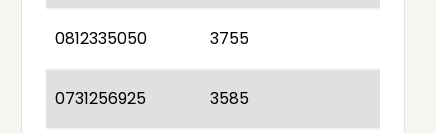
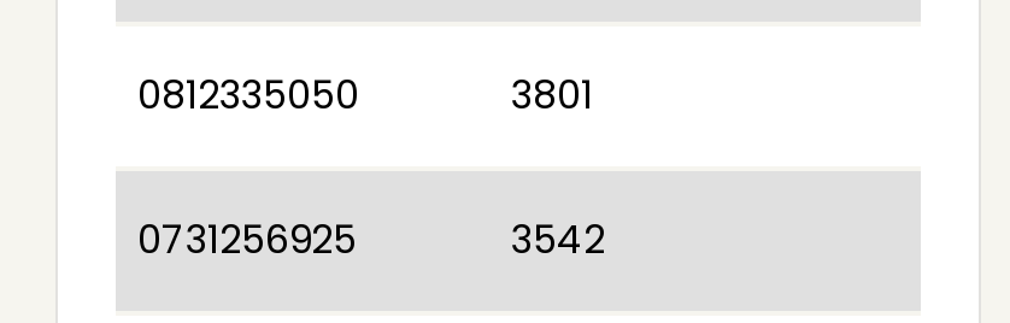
- 3755
+ 3801

- 3585
+ 3542
